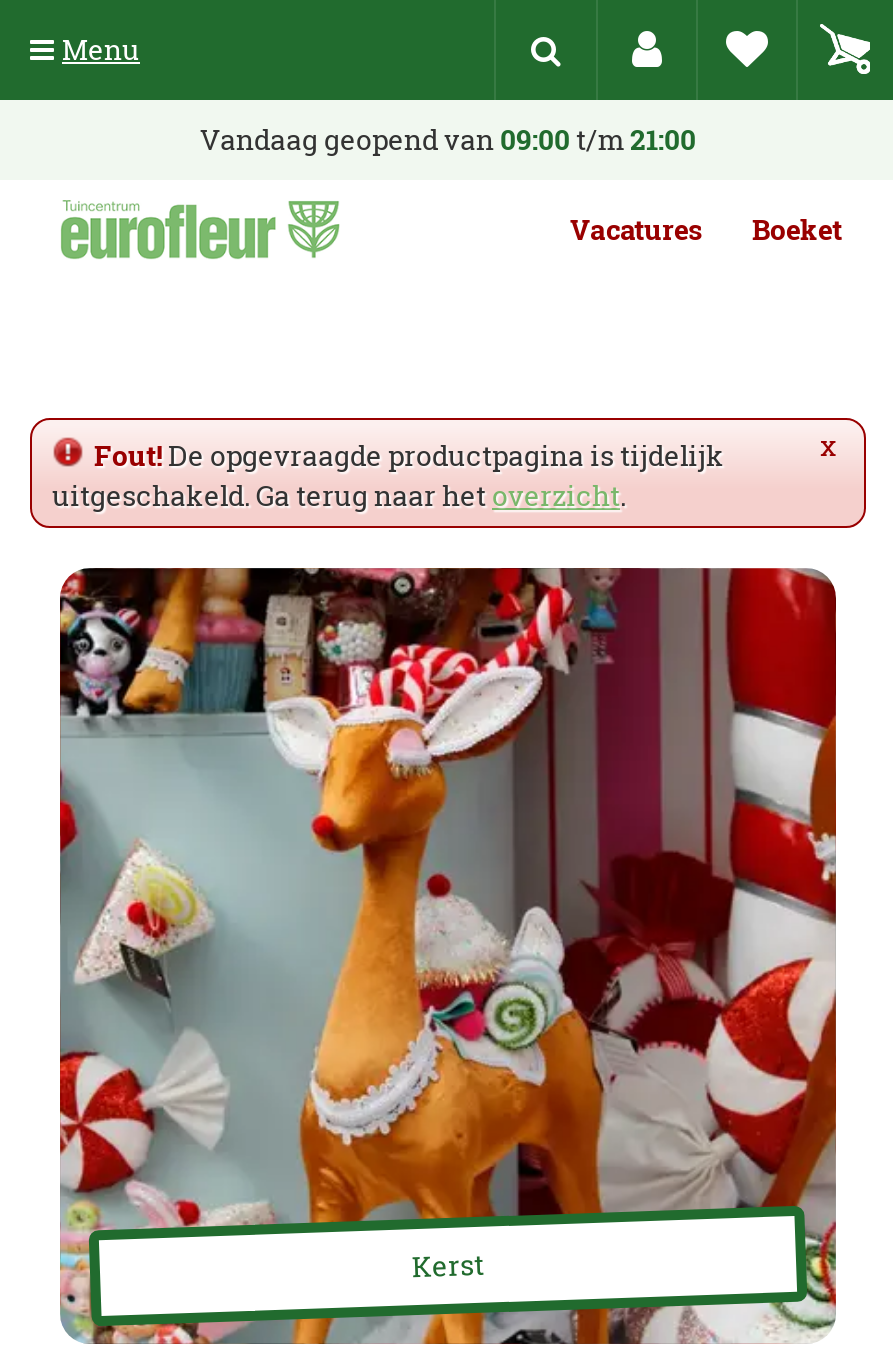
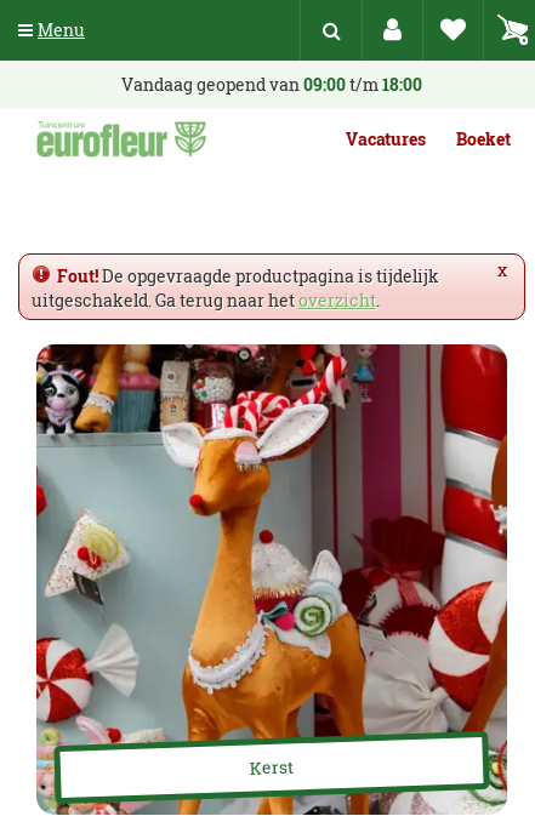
- Vandaag geopend van 09:00 t/m 21:00
+ Vandaag geopend van 09:00 t/m 18:00
